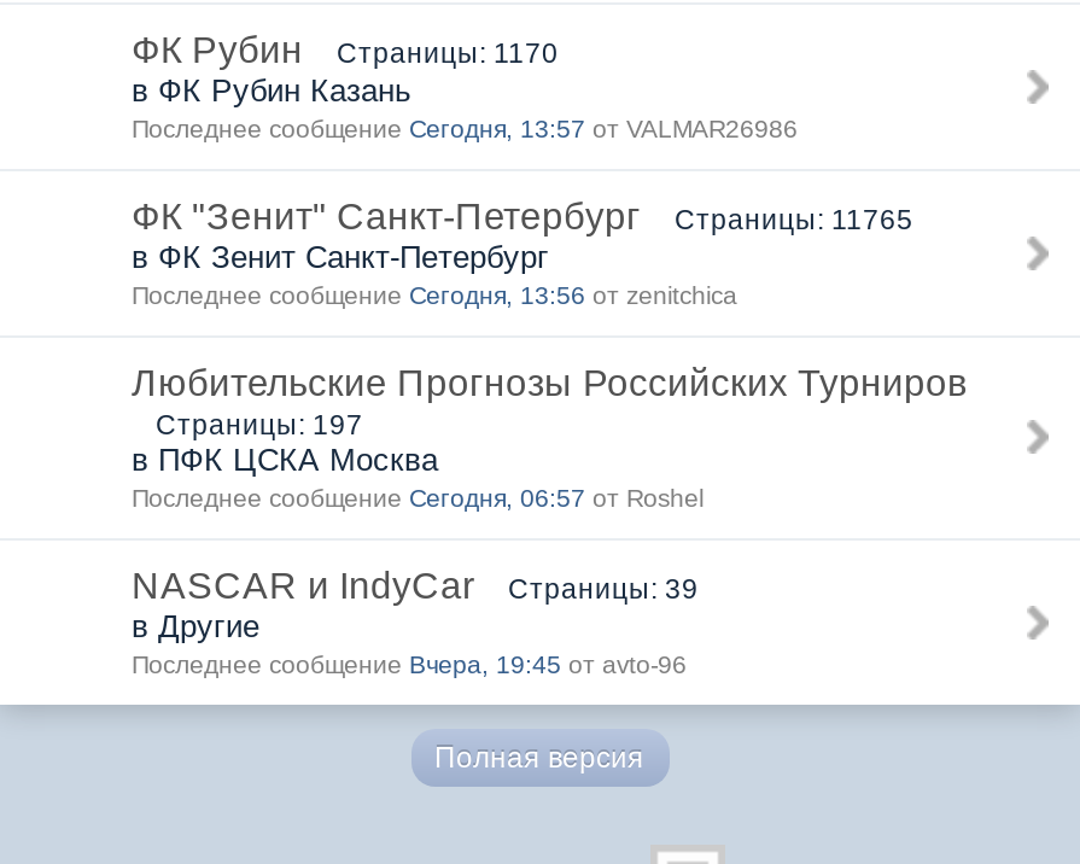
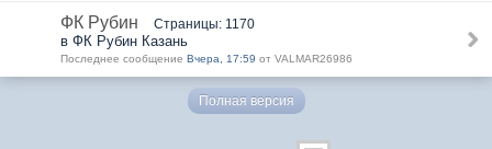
- Последнее сообщение Сегодня, 13:57 от VALMAR26986
- ФК "Зенит" Санкт-Петербург
- Страницы: 11765
- в ФК Зенит Санкт-Петербург
- Последнее сообщение Сегодня, 13:56 от zenitchica
- Любительские Прогнозы Российских Турниров
- Страницы: 197
- в ПФК ЦСКА Москва
- Последнее сообщение Сегодня, 06:57 от Roshel
- NASCAR и IndyCar
- Страницы: 39
- в Другие
- Последнее сообщение Вчера, 19:45 от avto-96
+ Последнее сообщение Вчера, 17:59 от VALMAR26986
